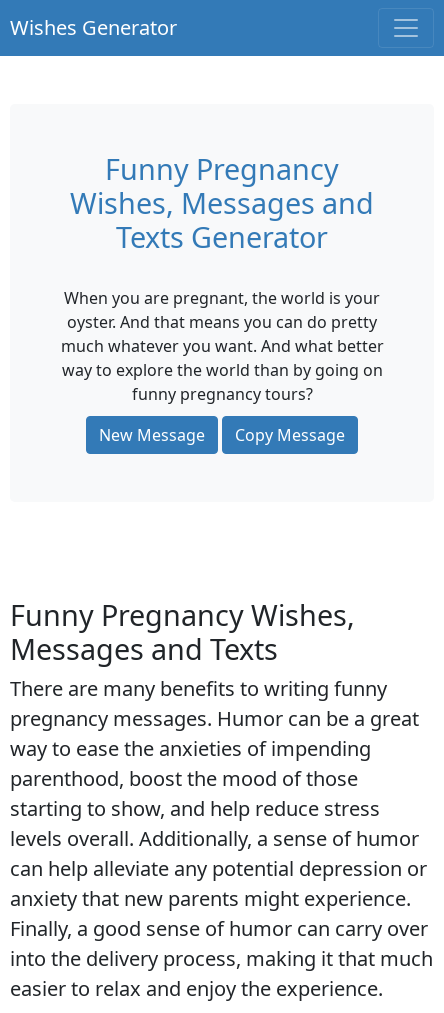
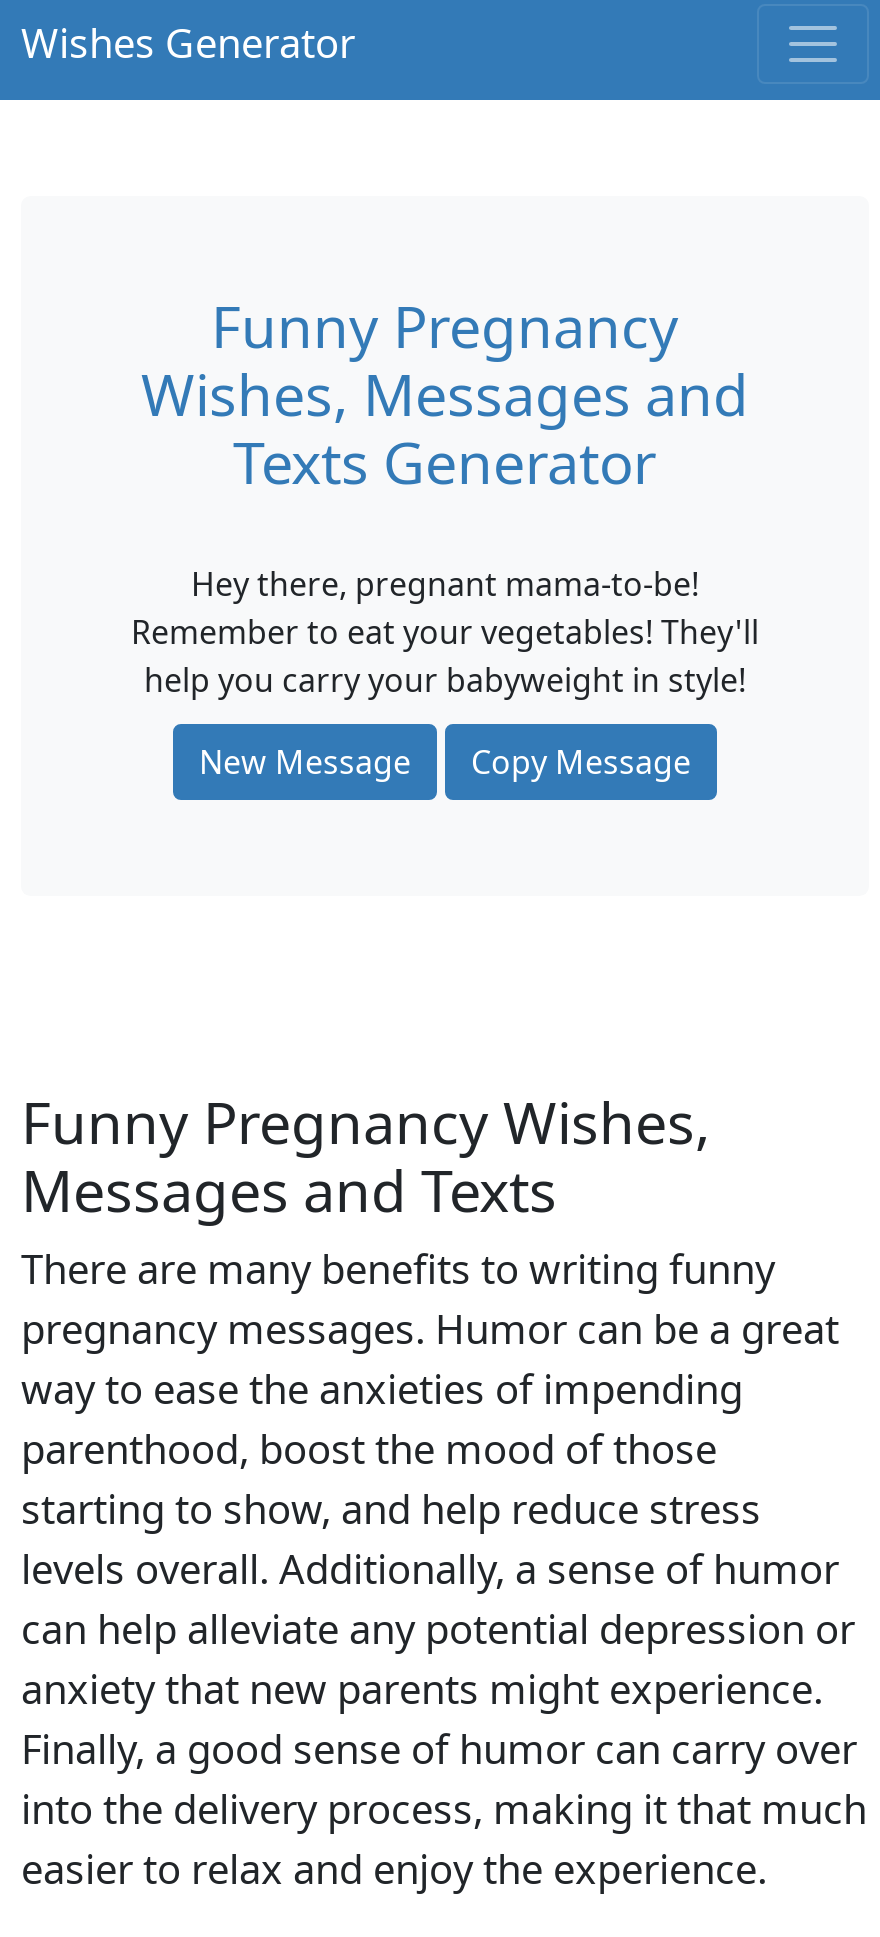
- When you are pregnant, the world is your
- oyster. And that means you can do pretty
- much whatever you want. And what better
- way to explore the world than by going on
- funny pregnancy tours?
+ Hey there, pregnant mama-to-be!
+ Remember to eat your vegetables! They'll
+ help you carry your babyweight in style!
